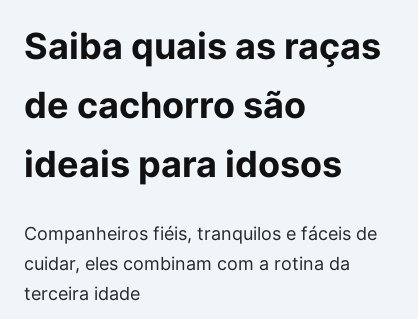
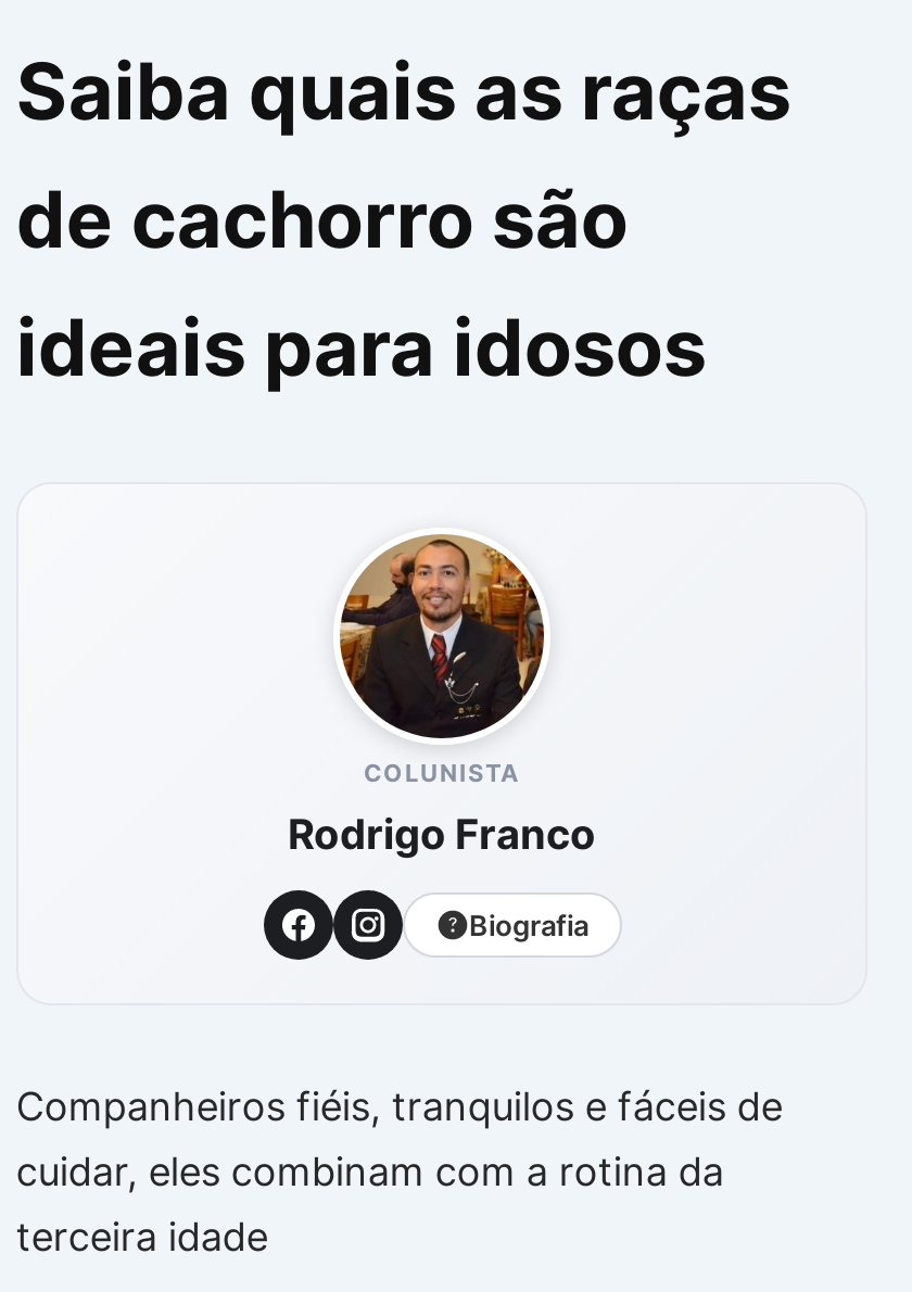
+ [image]

+ [image]
+ COLUNISTA
+ Rodrigo Franco
+ Biografia
